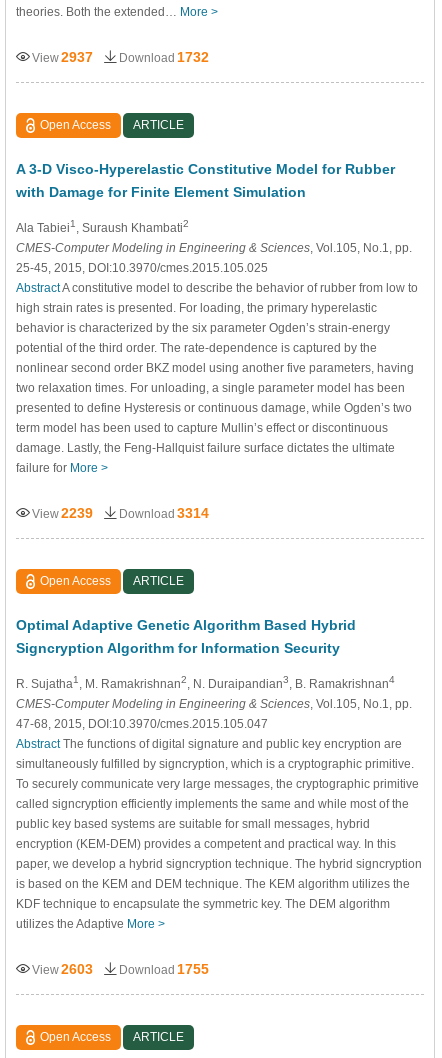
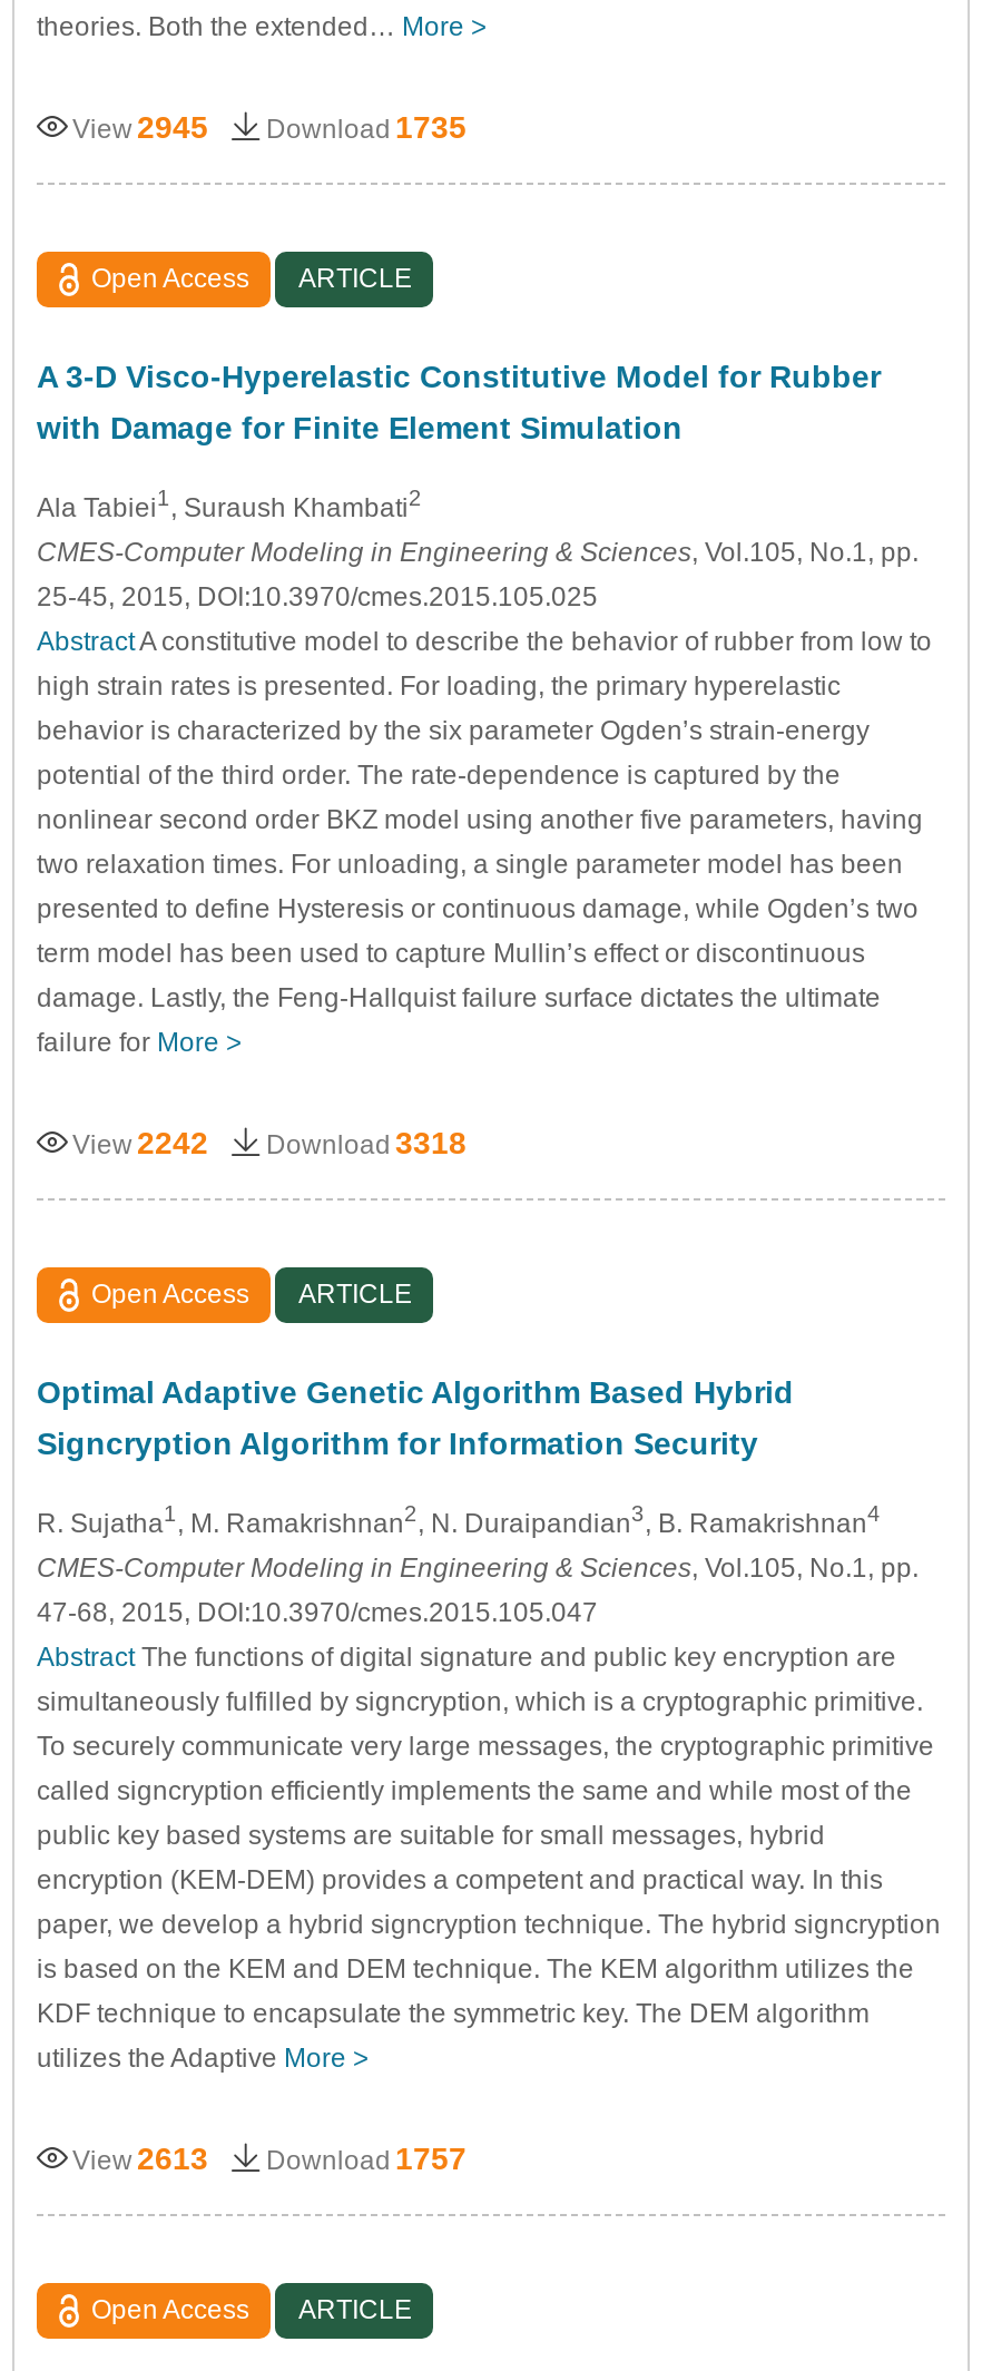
- View 2937
+ View 2945

- Download 1732
+ Download 1735

- View 2239
+ View 2242

- Download 3314
+ Download 3318

- View 2603
+ View 2613

- Download 1755
+ Download 1757
